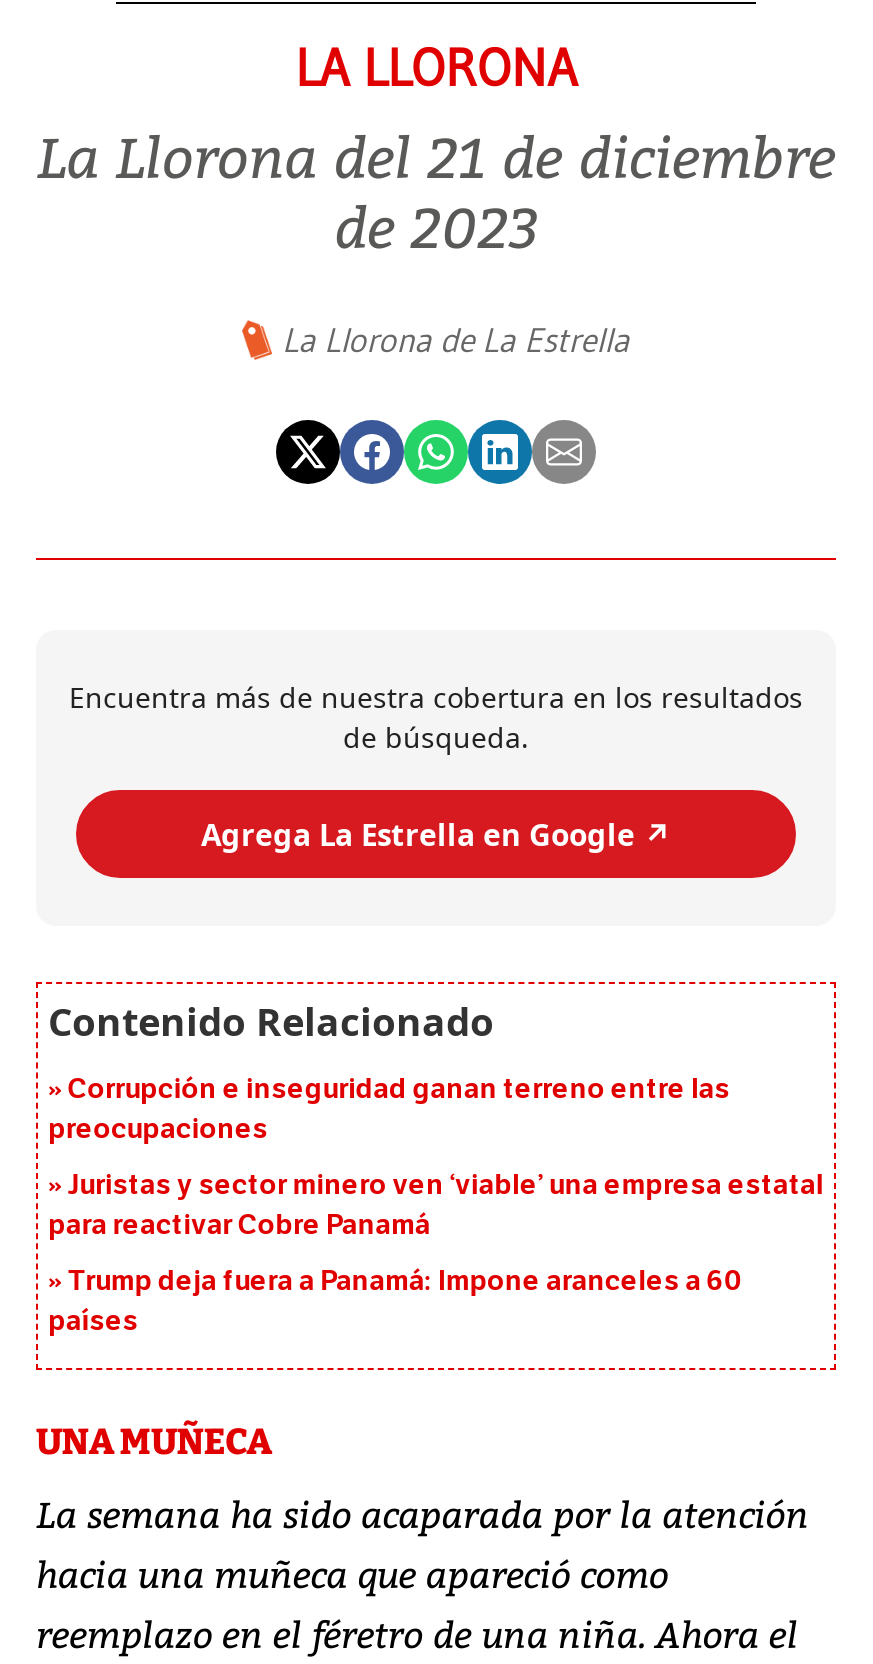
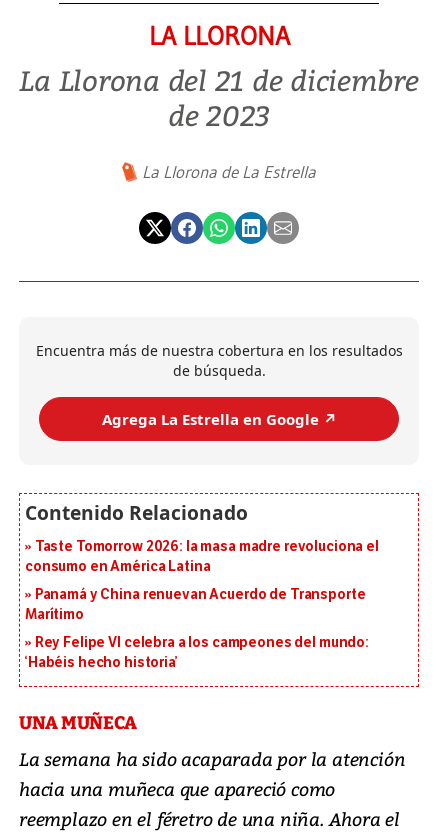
- Corrupción e inseguridad ganan terreno entre las
- preocupaciones
+ Taste Tomorrow 2026: la masa madre revoluciona el
+ consumo en América Latina

- Juristas y sector minero ven ‘viable’ una empresa estatal
- para reactivar Cobre Panamá
+ Panamá y China renuevan Acuerdo de Transporte
+ Marítimo

- Trump deja fuera a Panamá: Impone aranceles a 60
- países
+ Rey Felipe VI celebra a los campeones del mundo:
+ ‘Habéis hecho historia’
